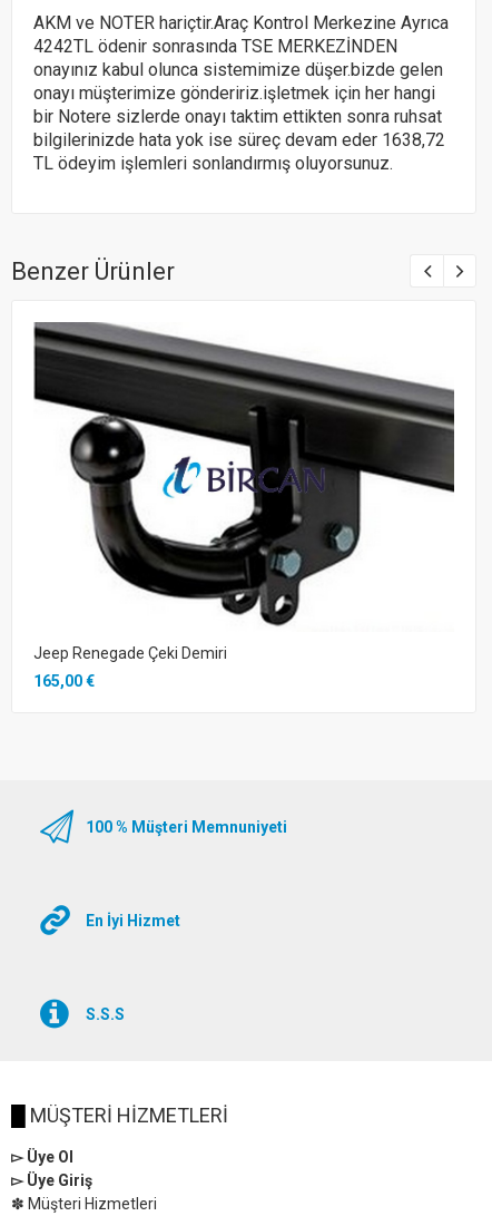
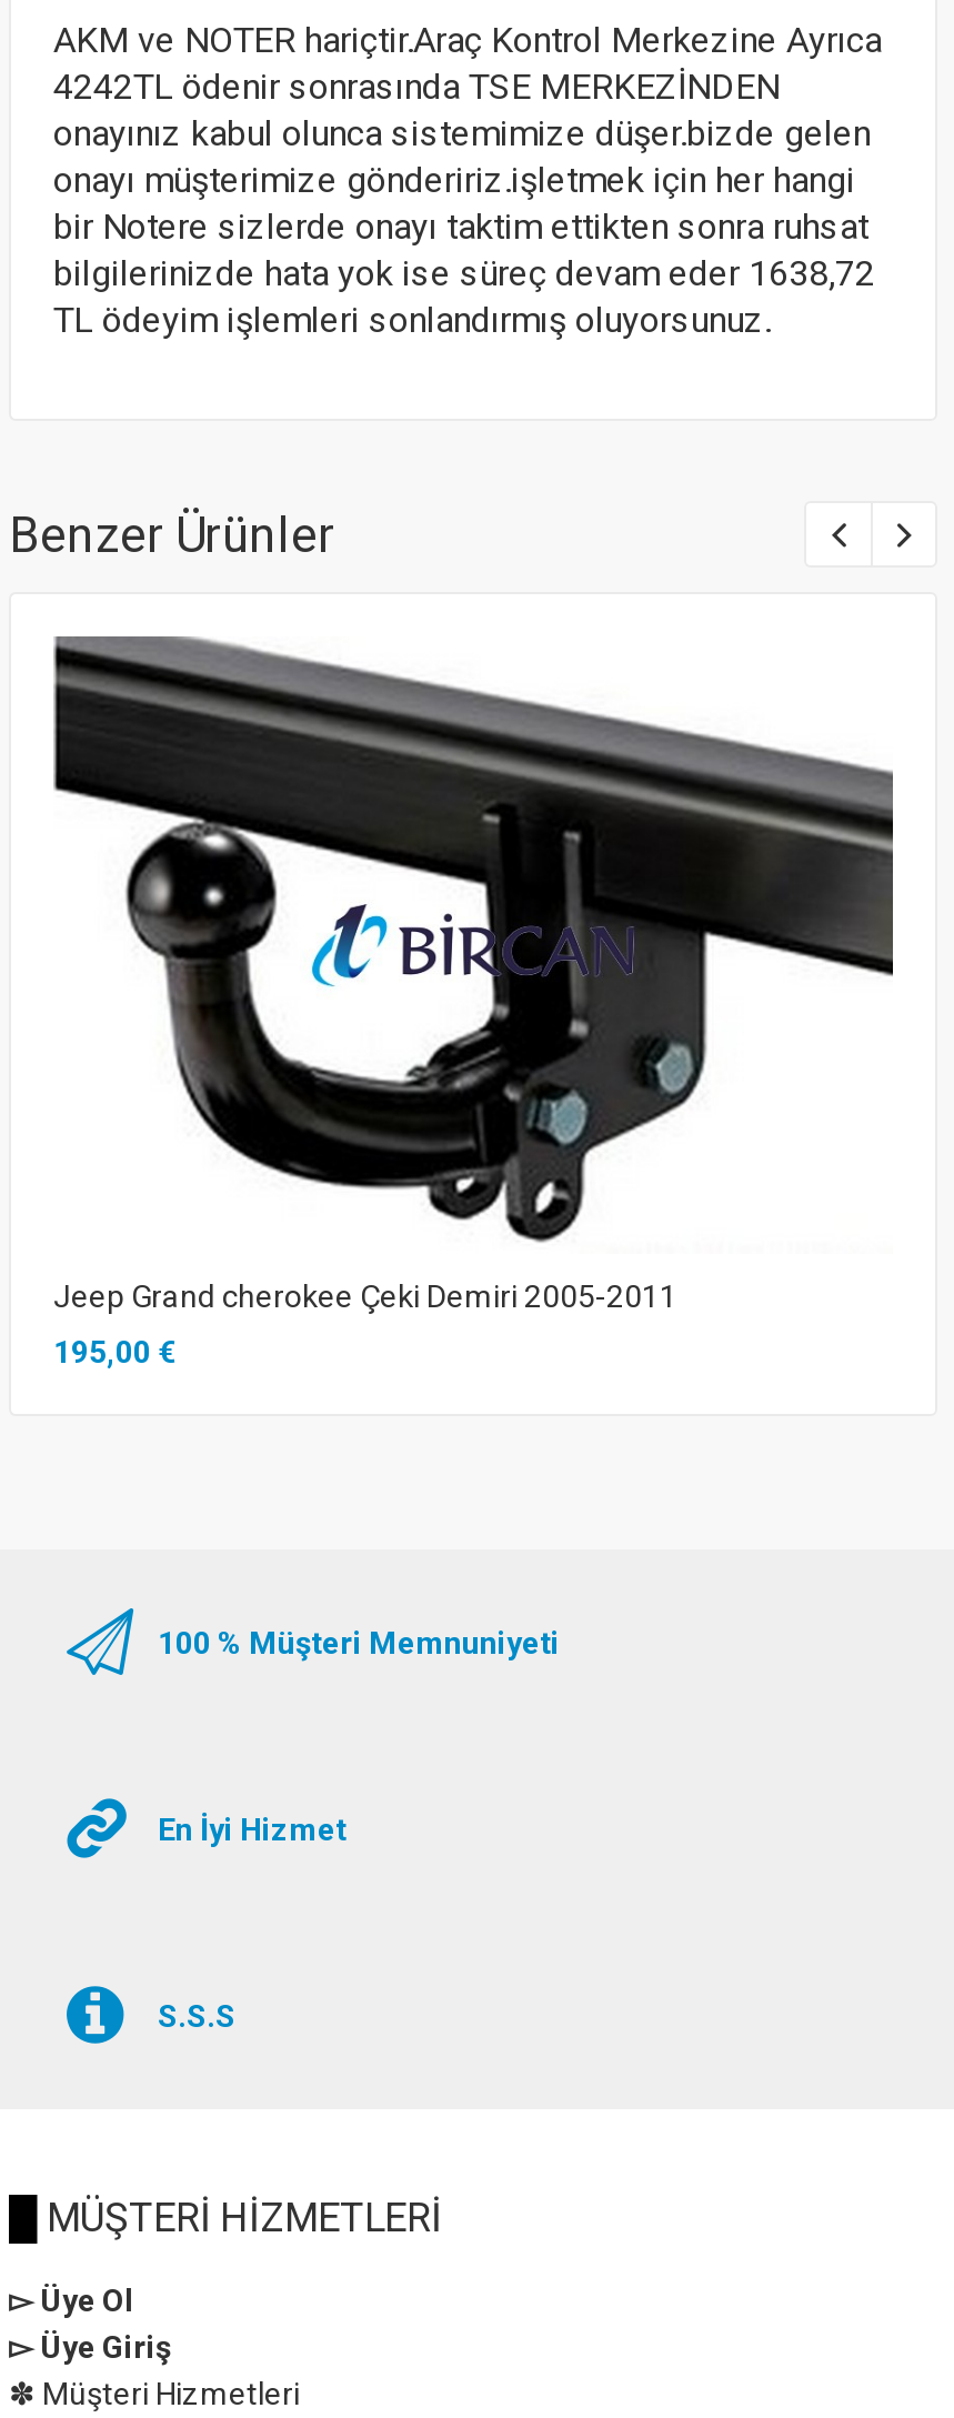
- Jeep Renegade Çeki Demiri
+ Jeep Grand cherokee Çeki Demiri 2005-2011

- 165,00 €
+ 195,00 €
